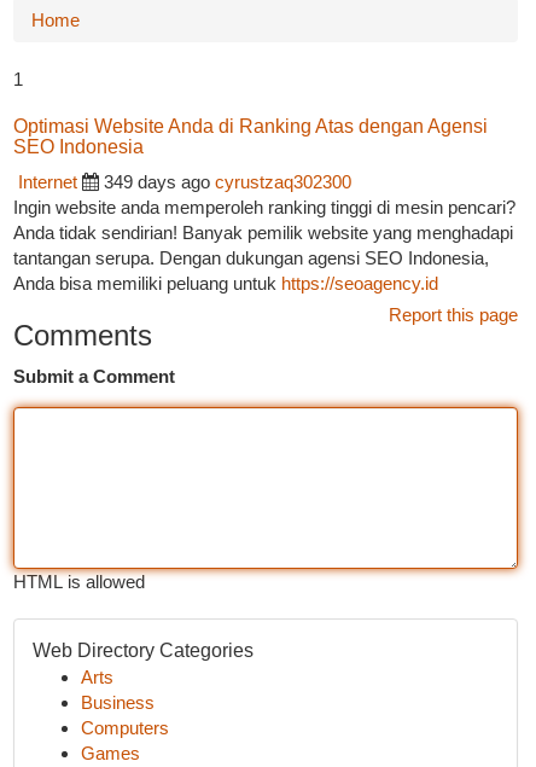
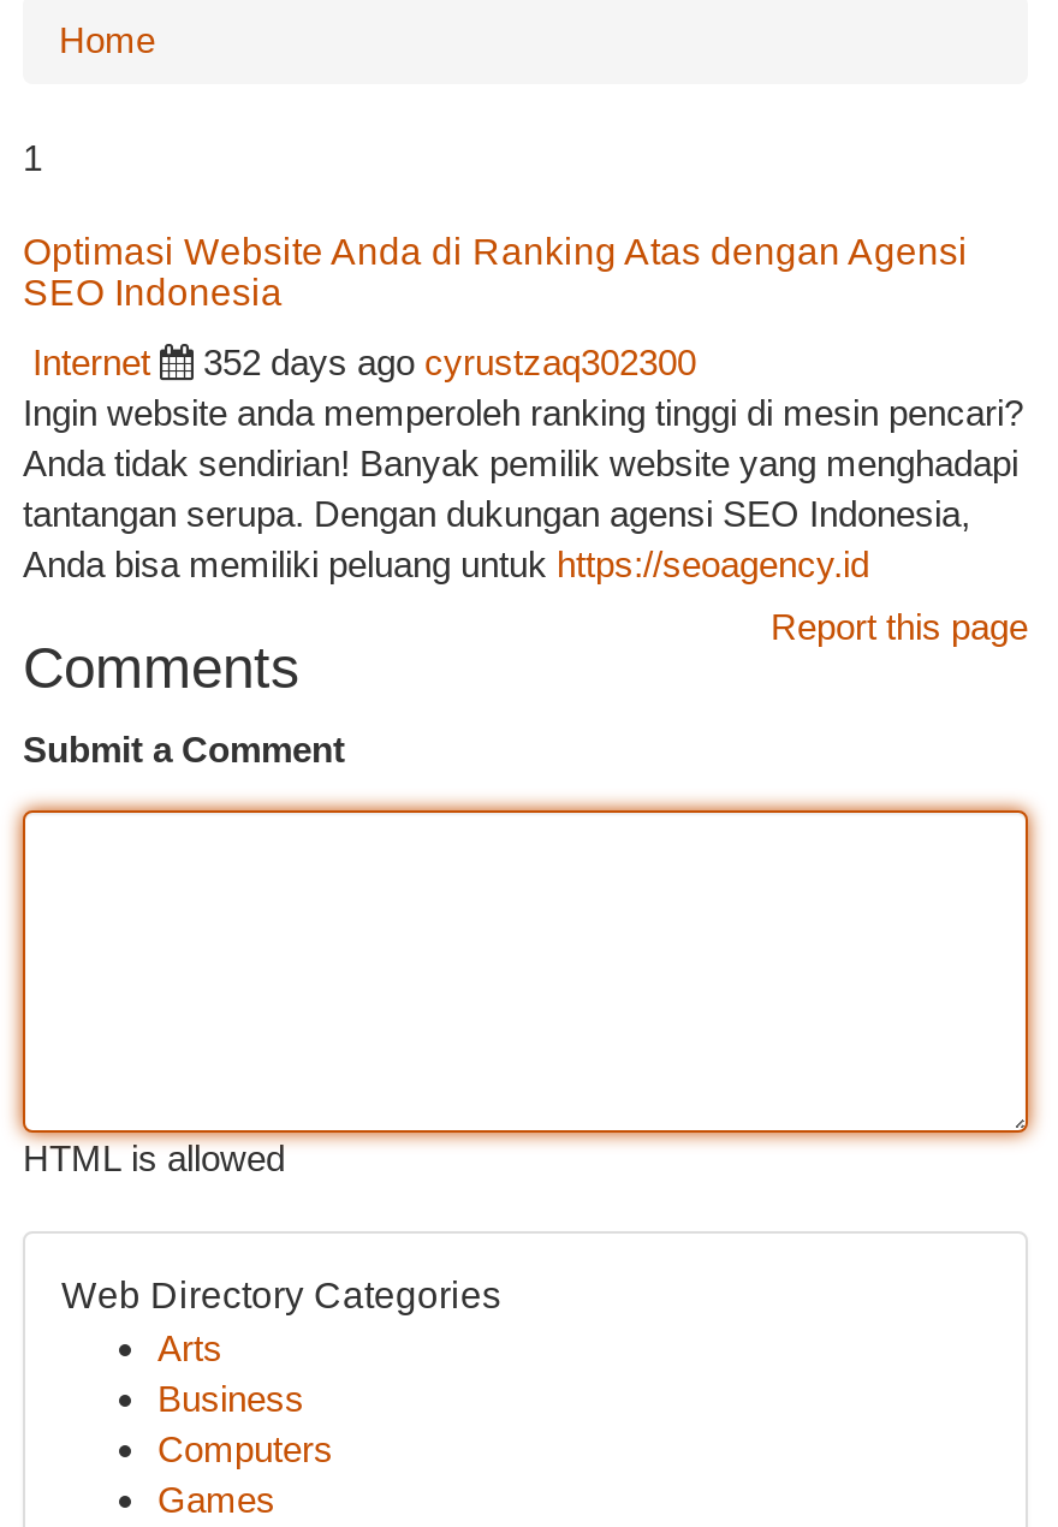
- 349 days ago cyrustzaq302300
+ 352 days ago cyrustzaq302300
